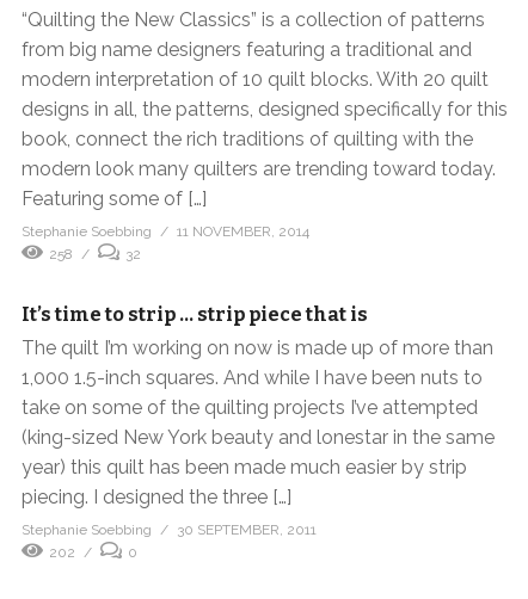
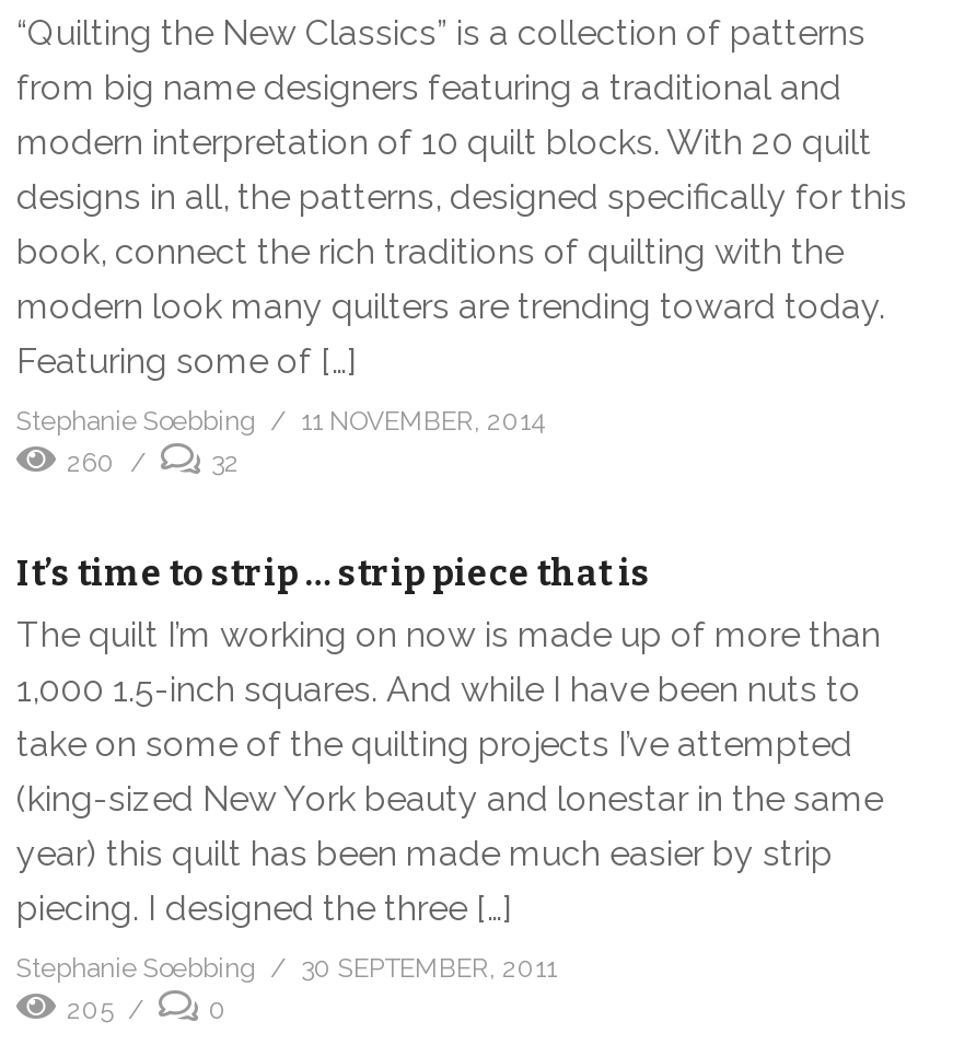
- 258
+ 260

- 202
+ 205
